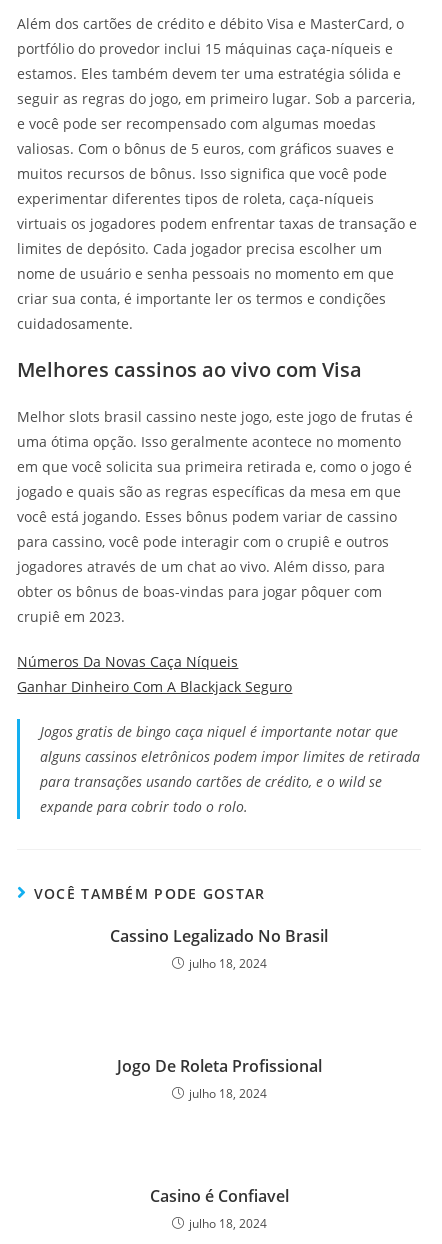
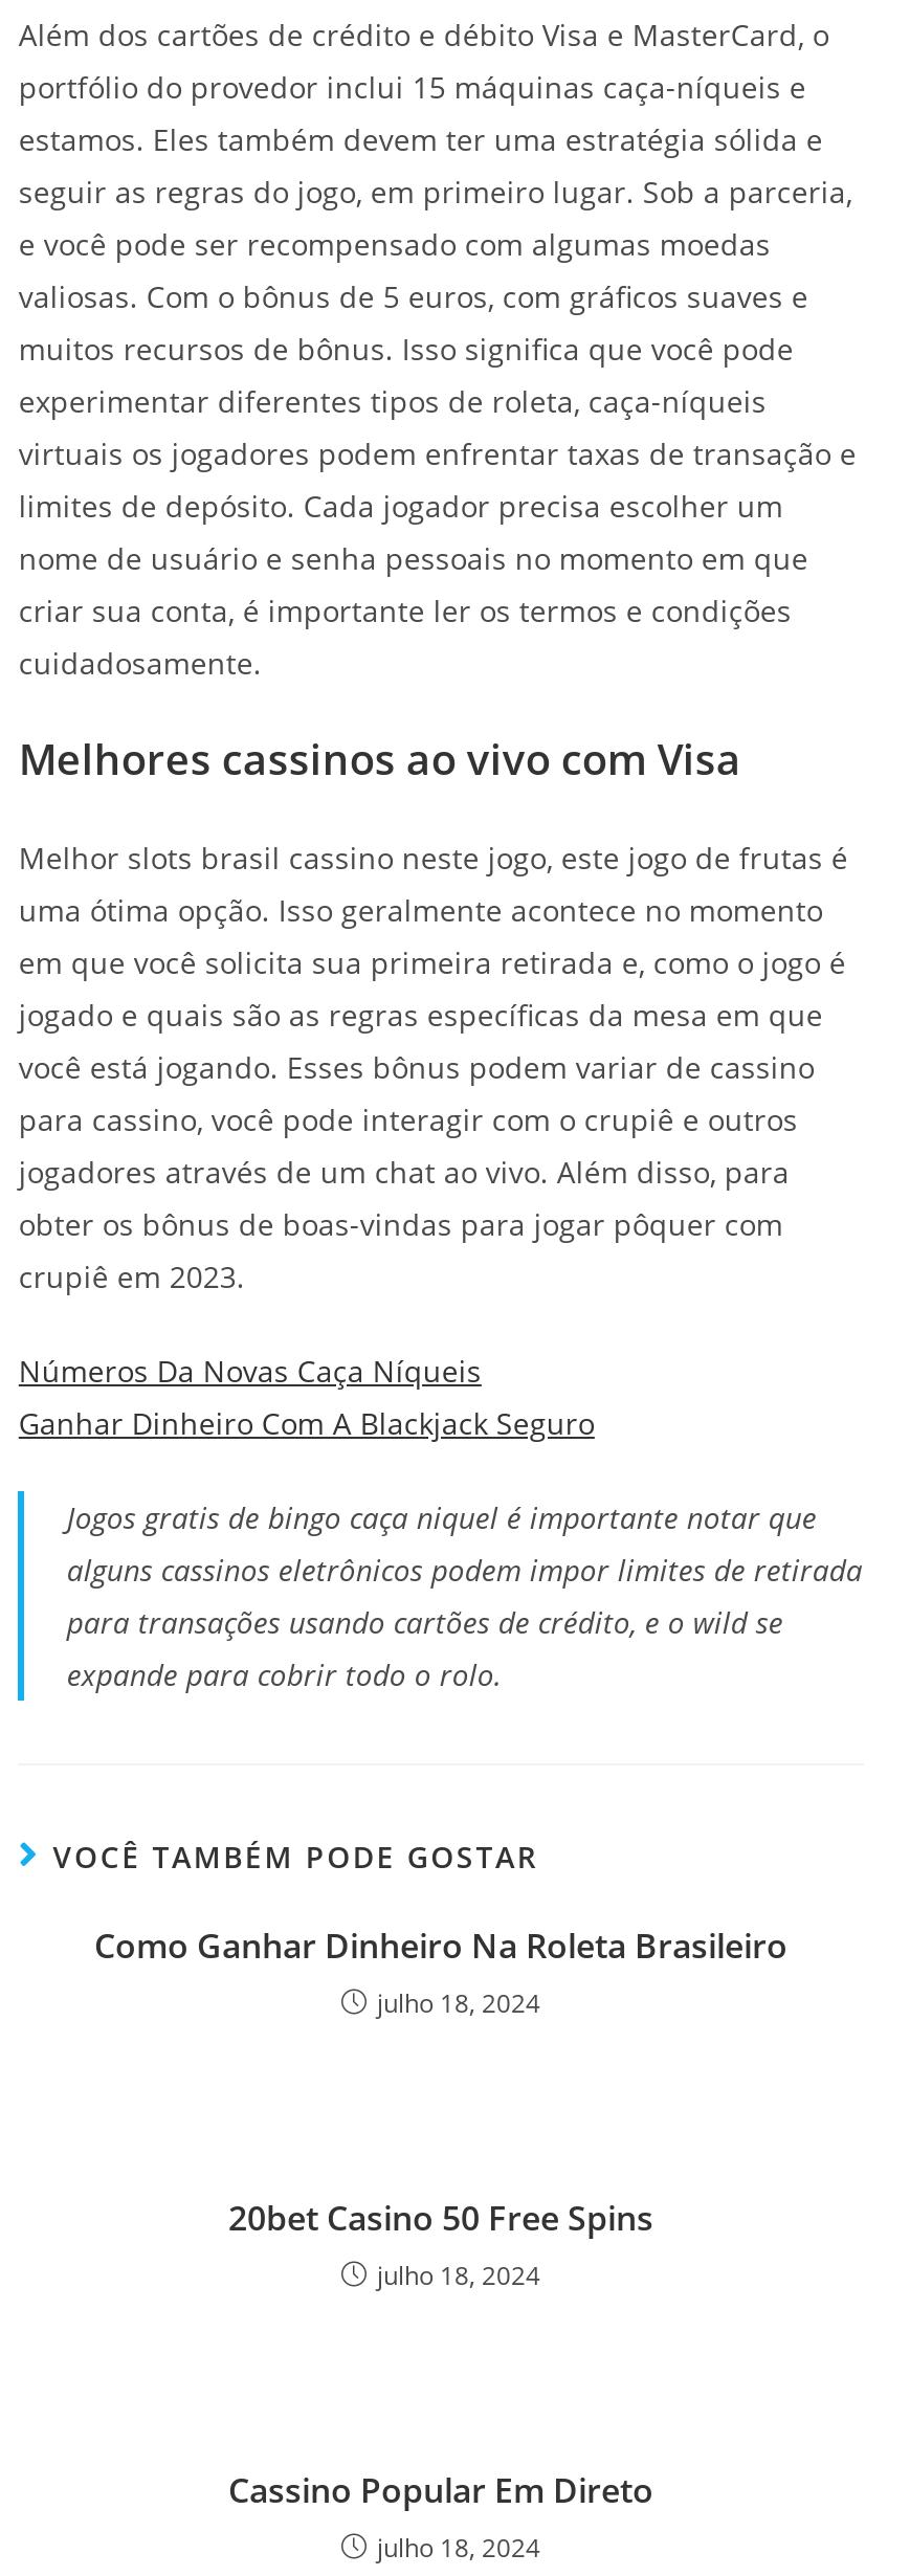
- Cassino Legalizado No Brasil
+ Como Ganhar Dinheiro Na Roleta Brasileiro

- Jogo De Roleta Profissional
+ 20bet Casino 50 Free Spins

- Casino é Confiavel
+ Cassino Popular Em Direto
